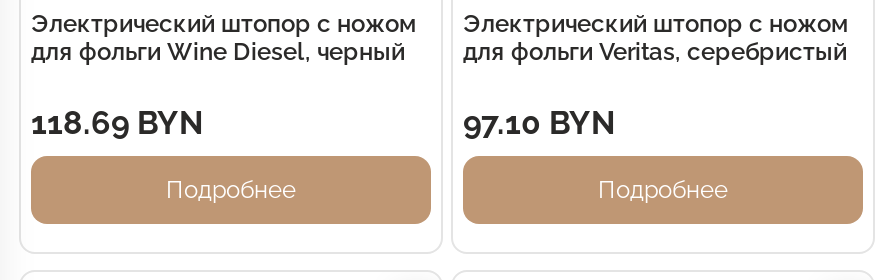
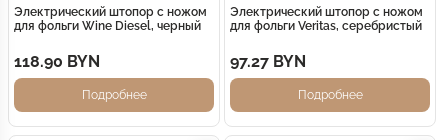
- 118.69 BYN
+ 118.90 BYN

- 97.10 BYN
+ 97.27 BYN
